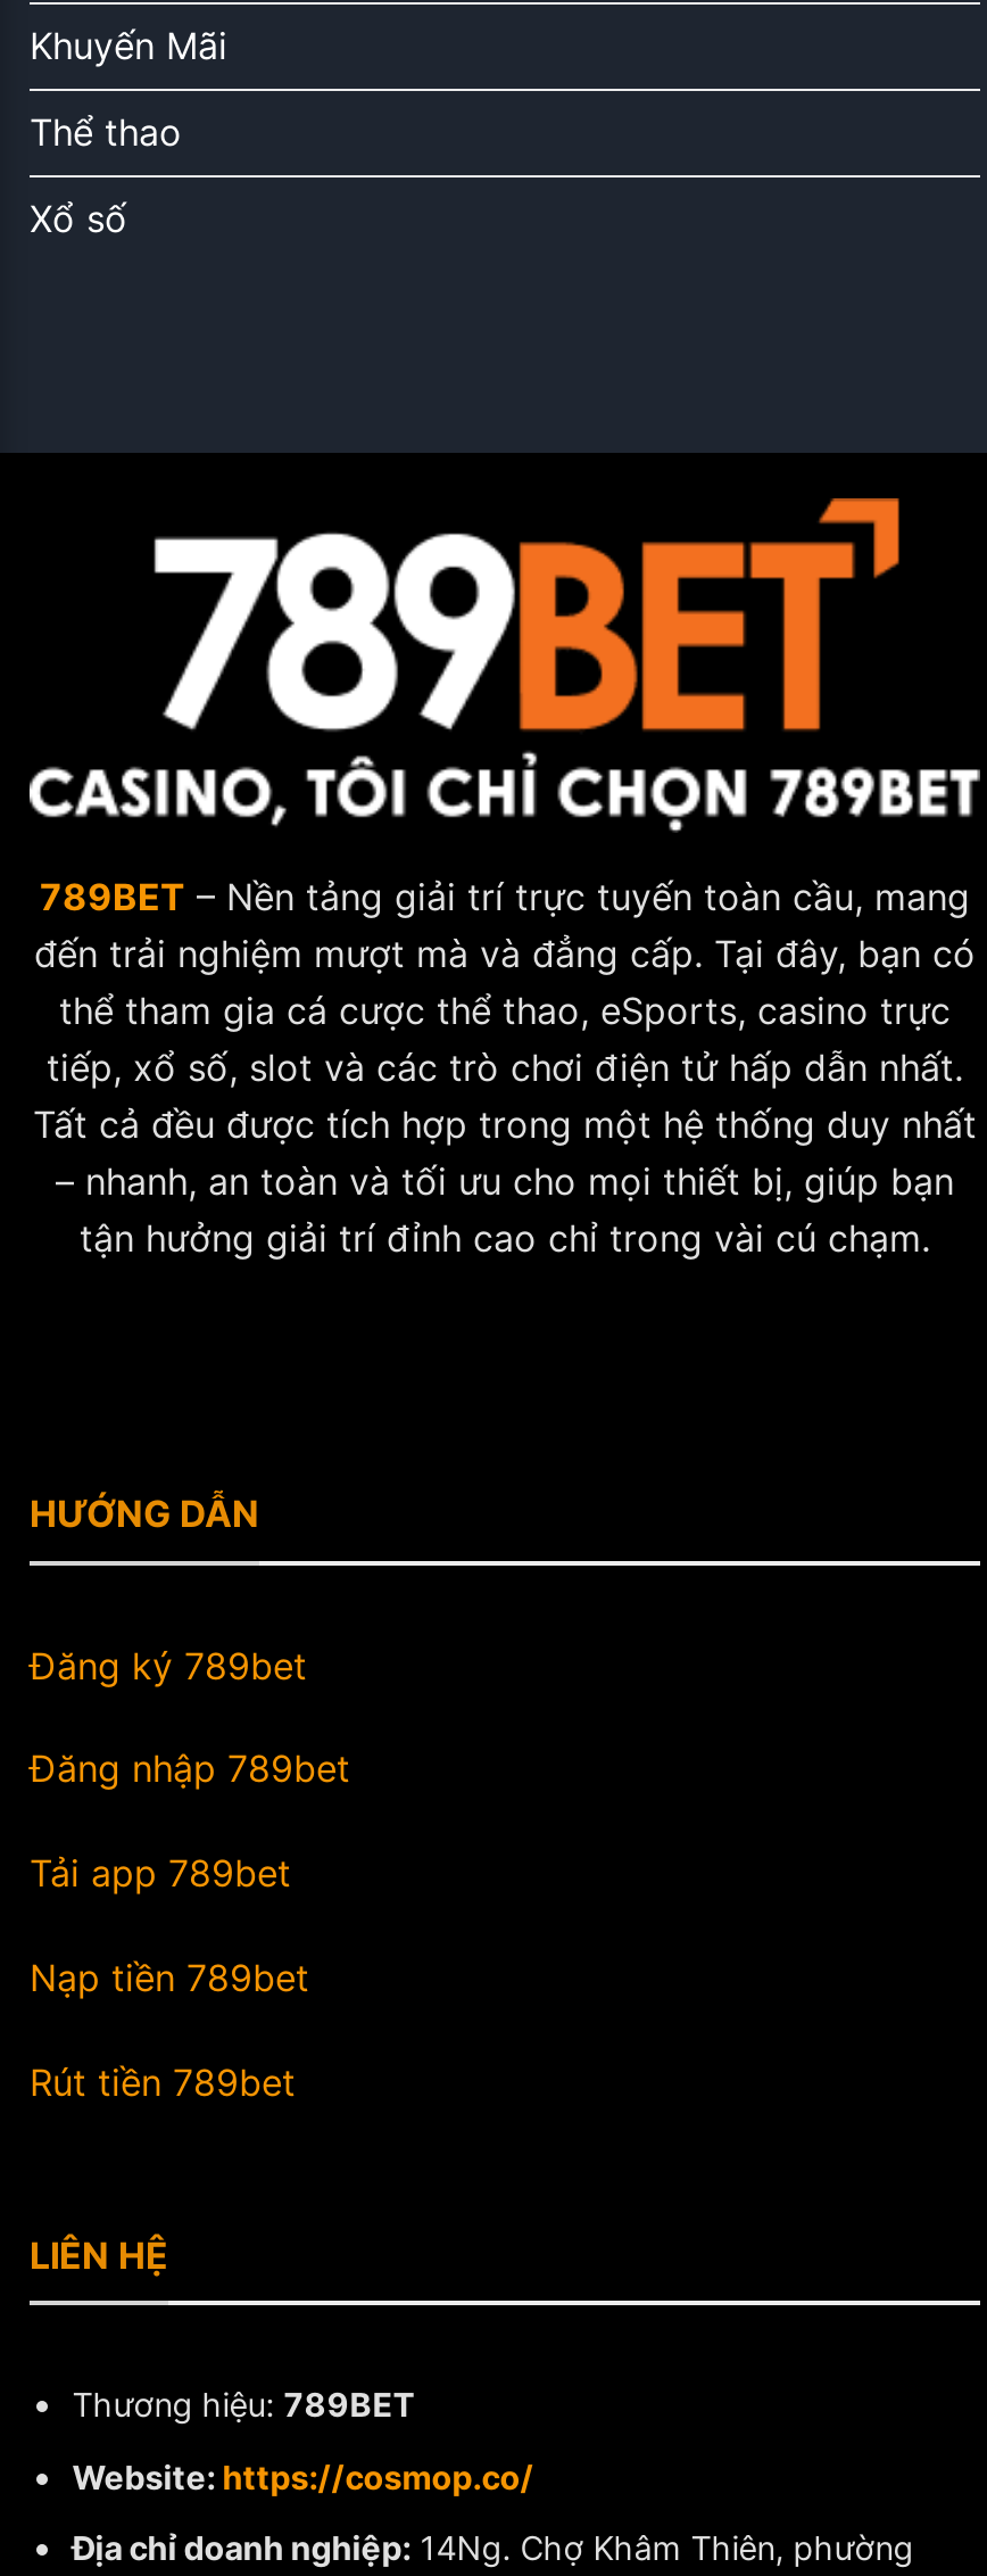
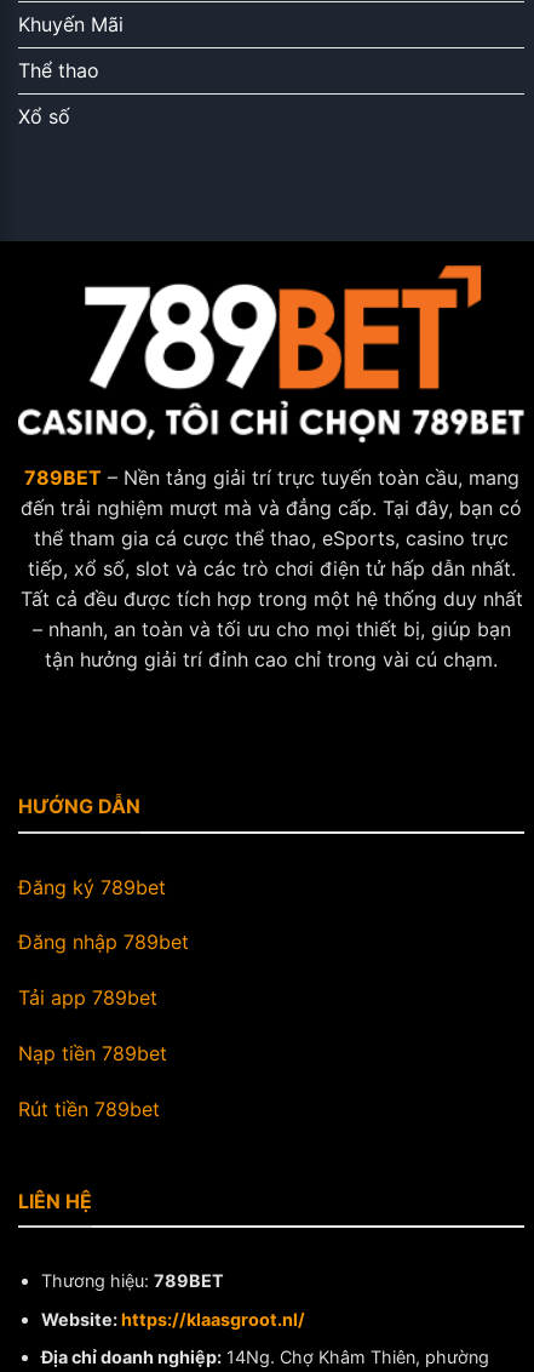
- Website: https://cosmop.co/
+ Website: https://klaasgroot.nl/
